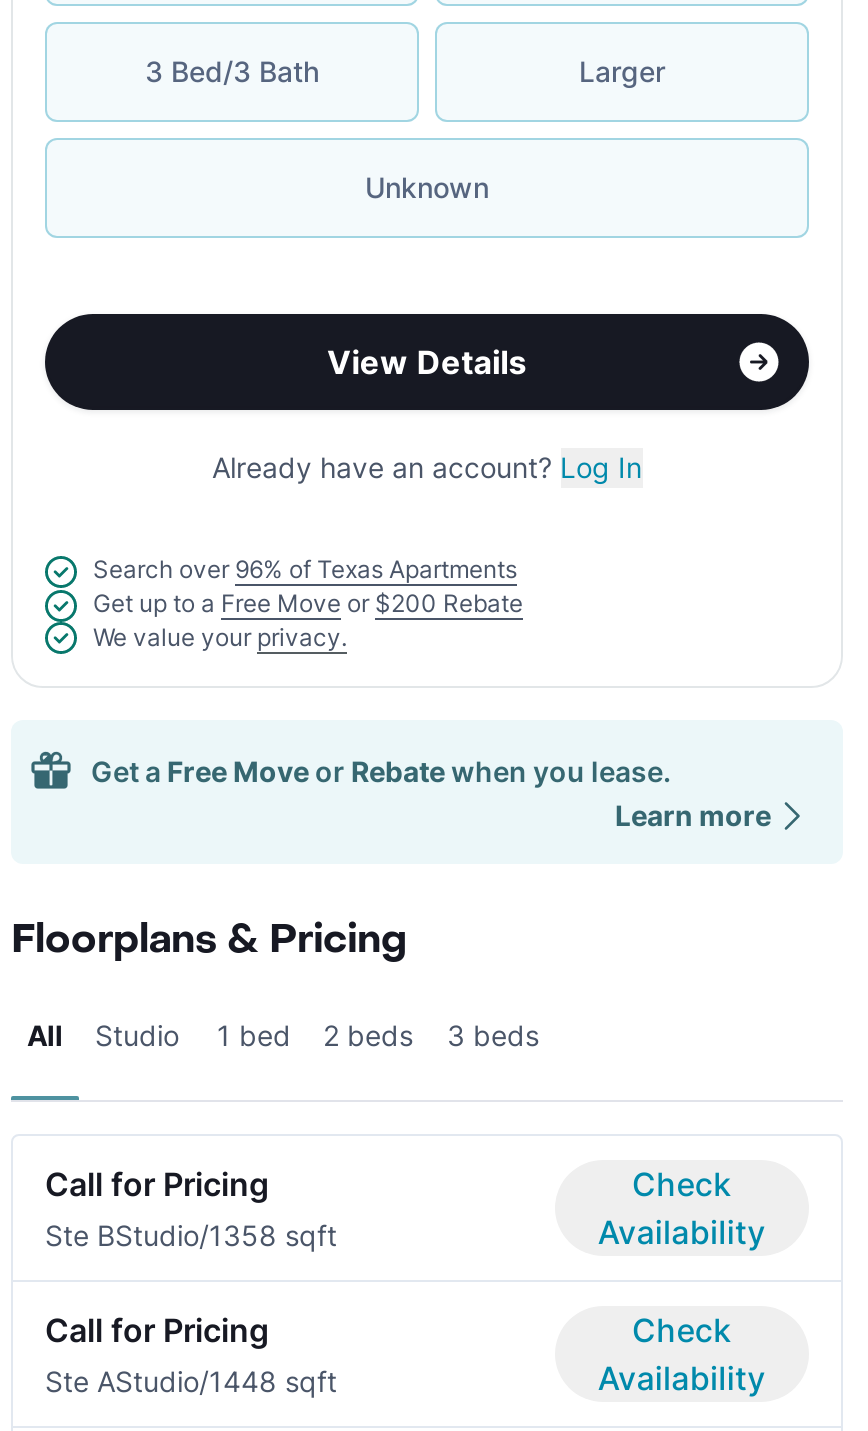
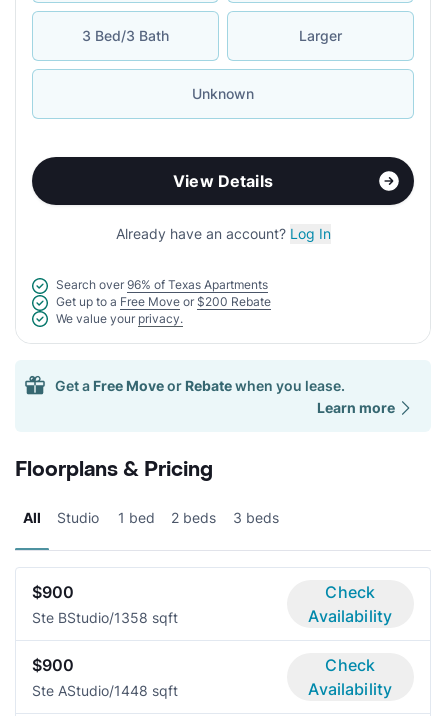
- Call for Pricing
+ $900

- Call for Pricing
+ $900
